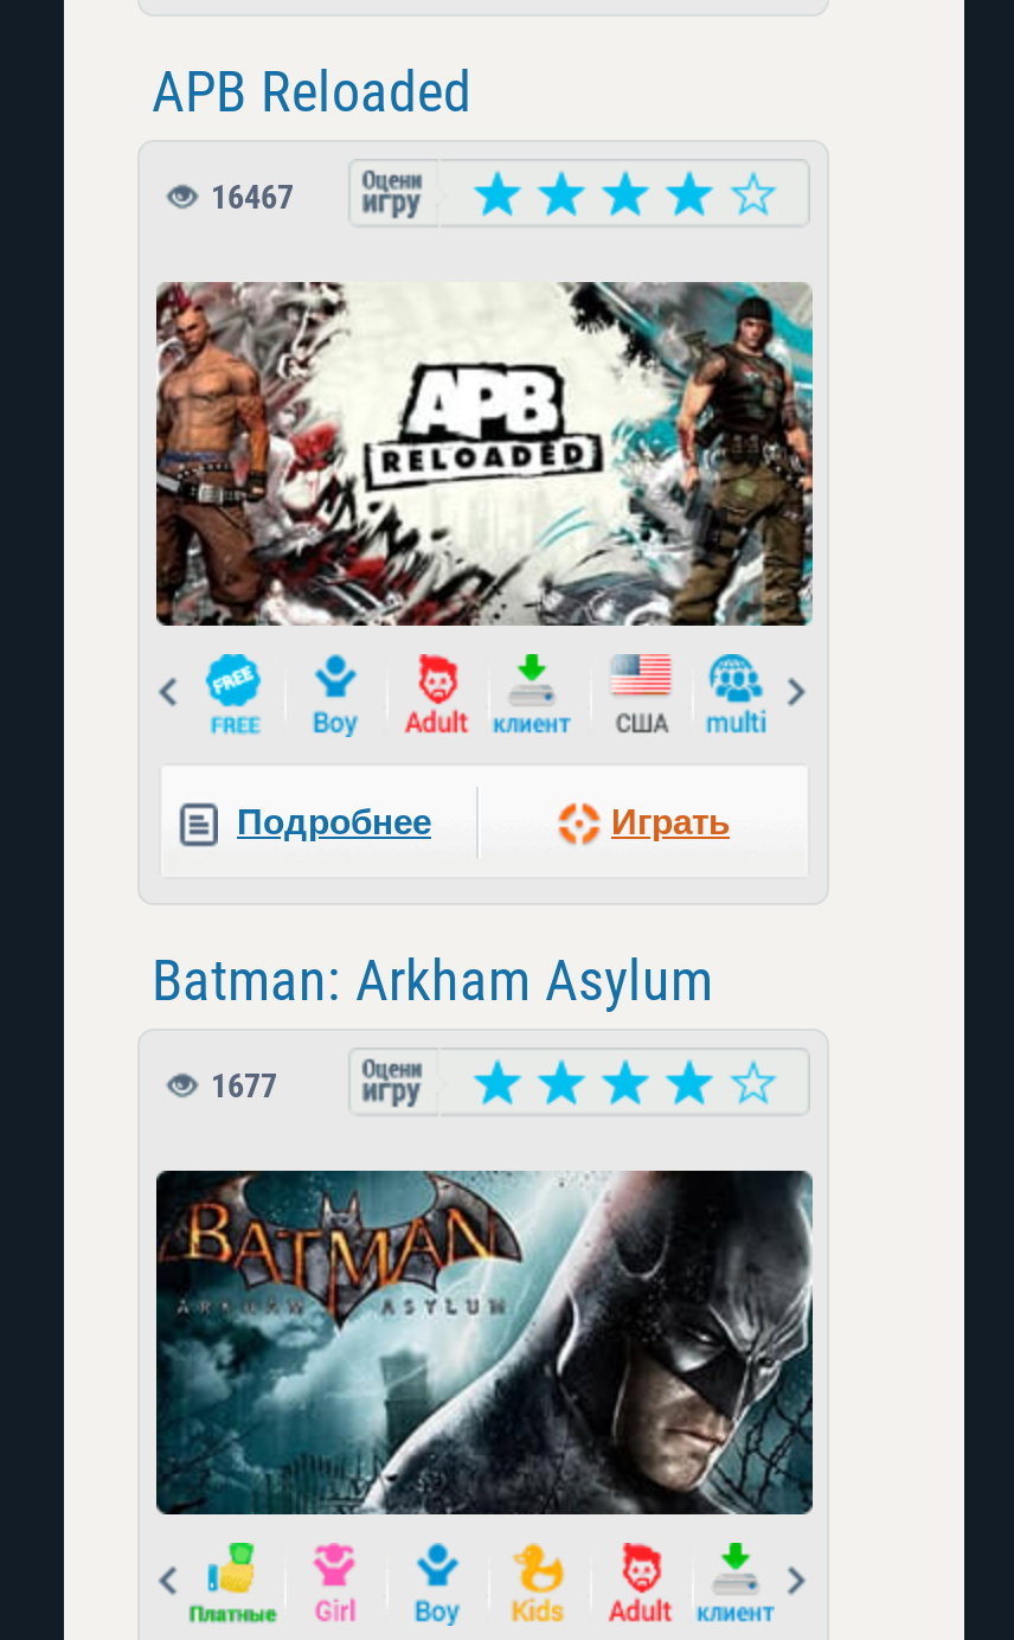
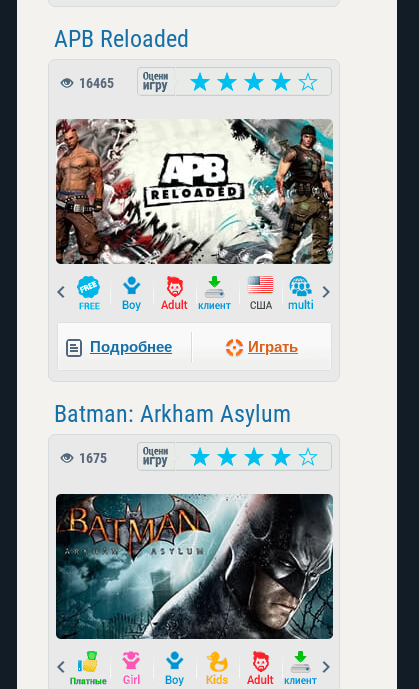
- 16467
+ 16465

- 1677
+ 1675
